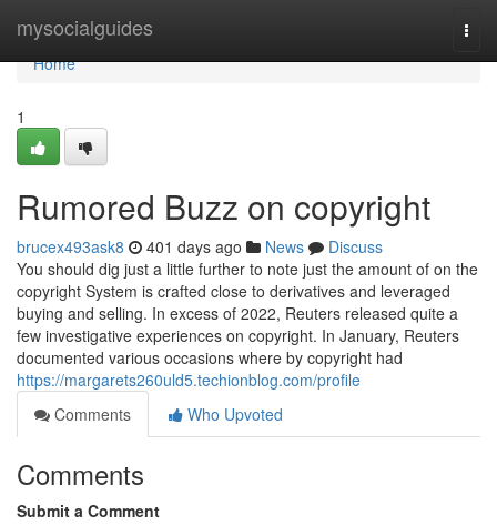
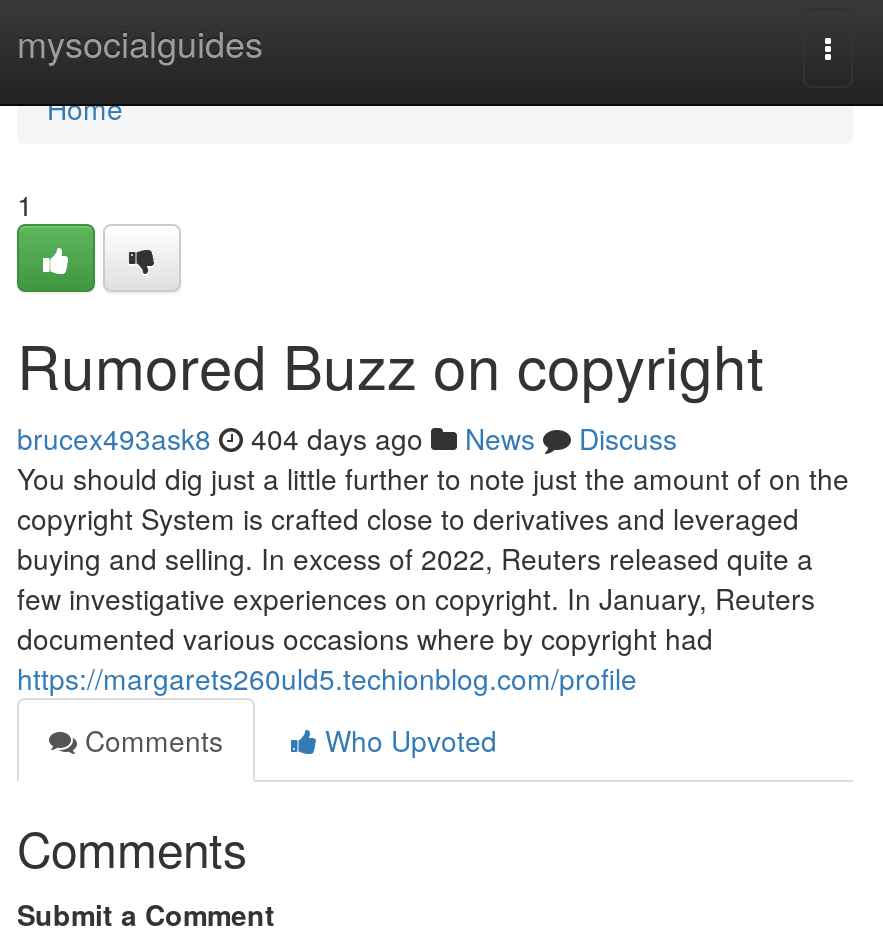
- brucex493ask8 401 days ago News Discuss
+ brucex493ask8 404 days ago News Discuss
